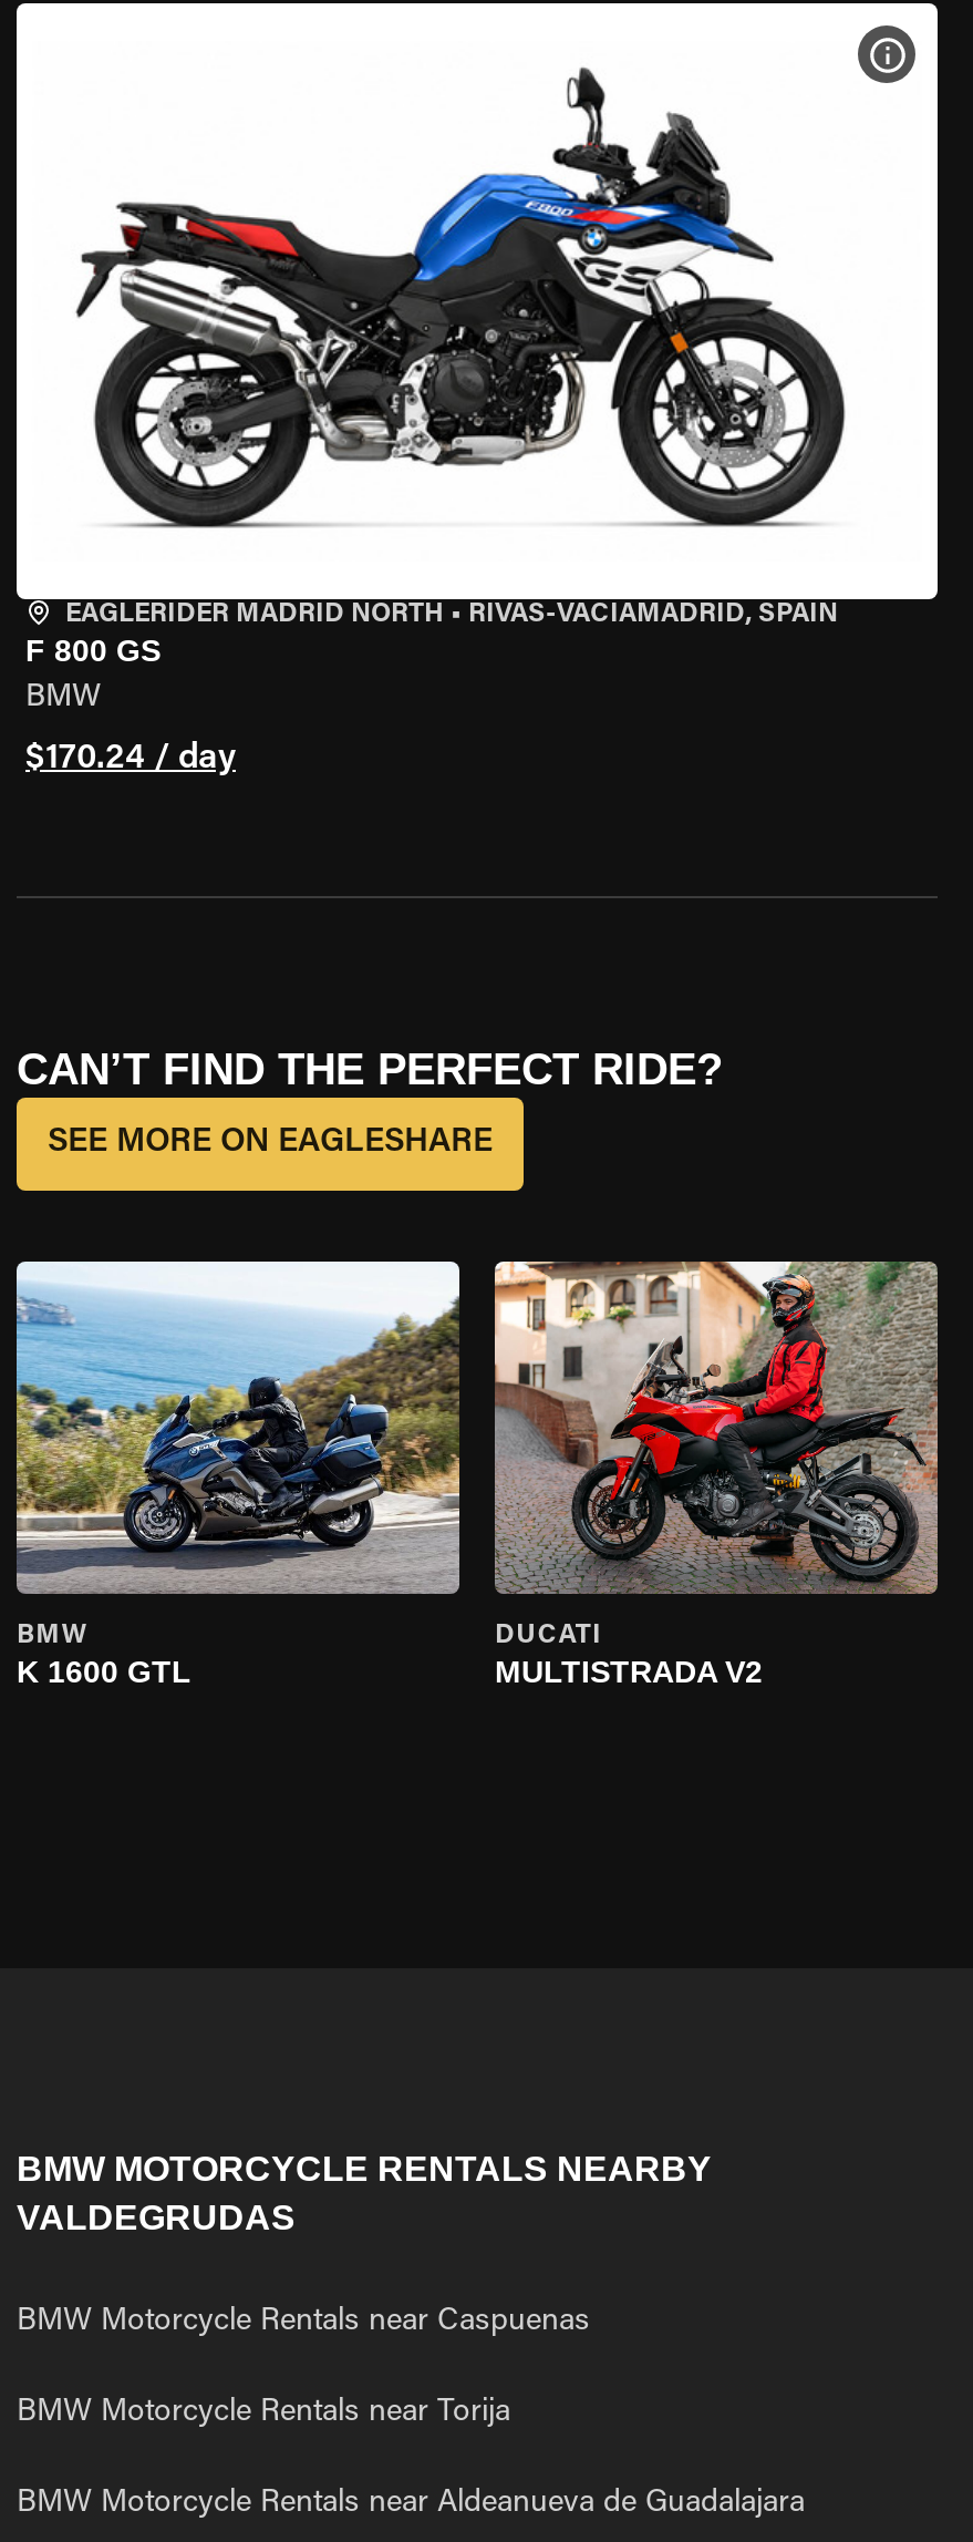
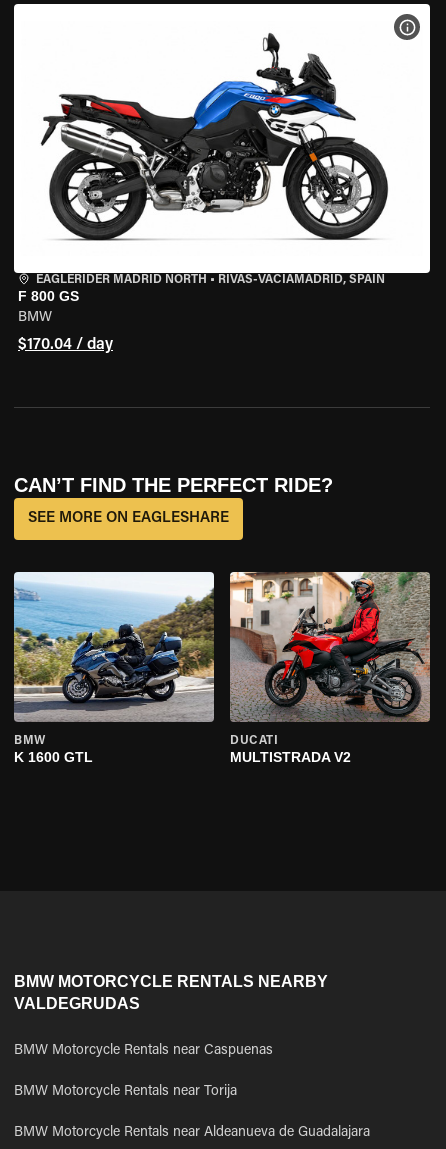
- $170.24 / day
+ $170.04 / day
